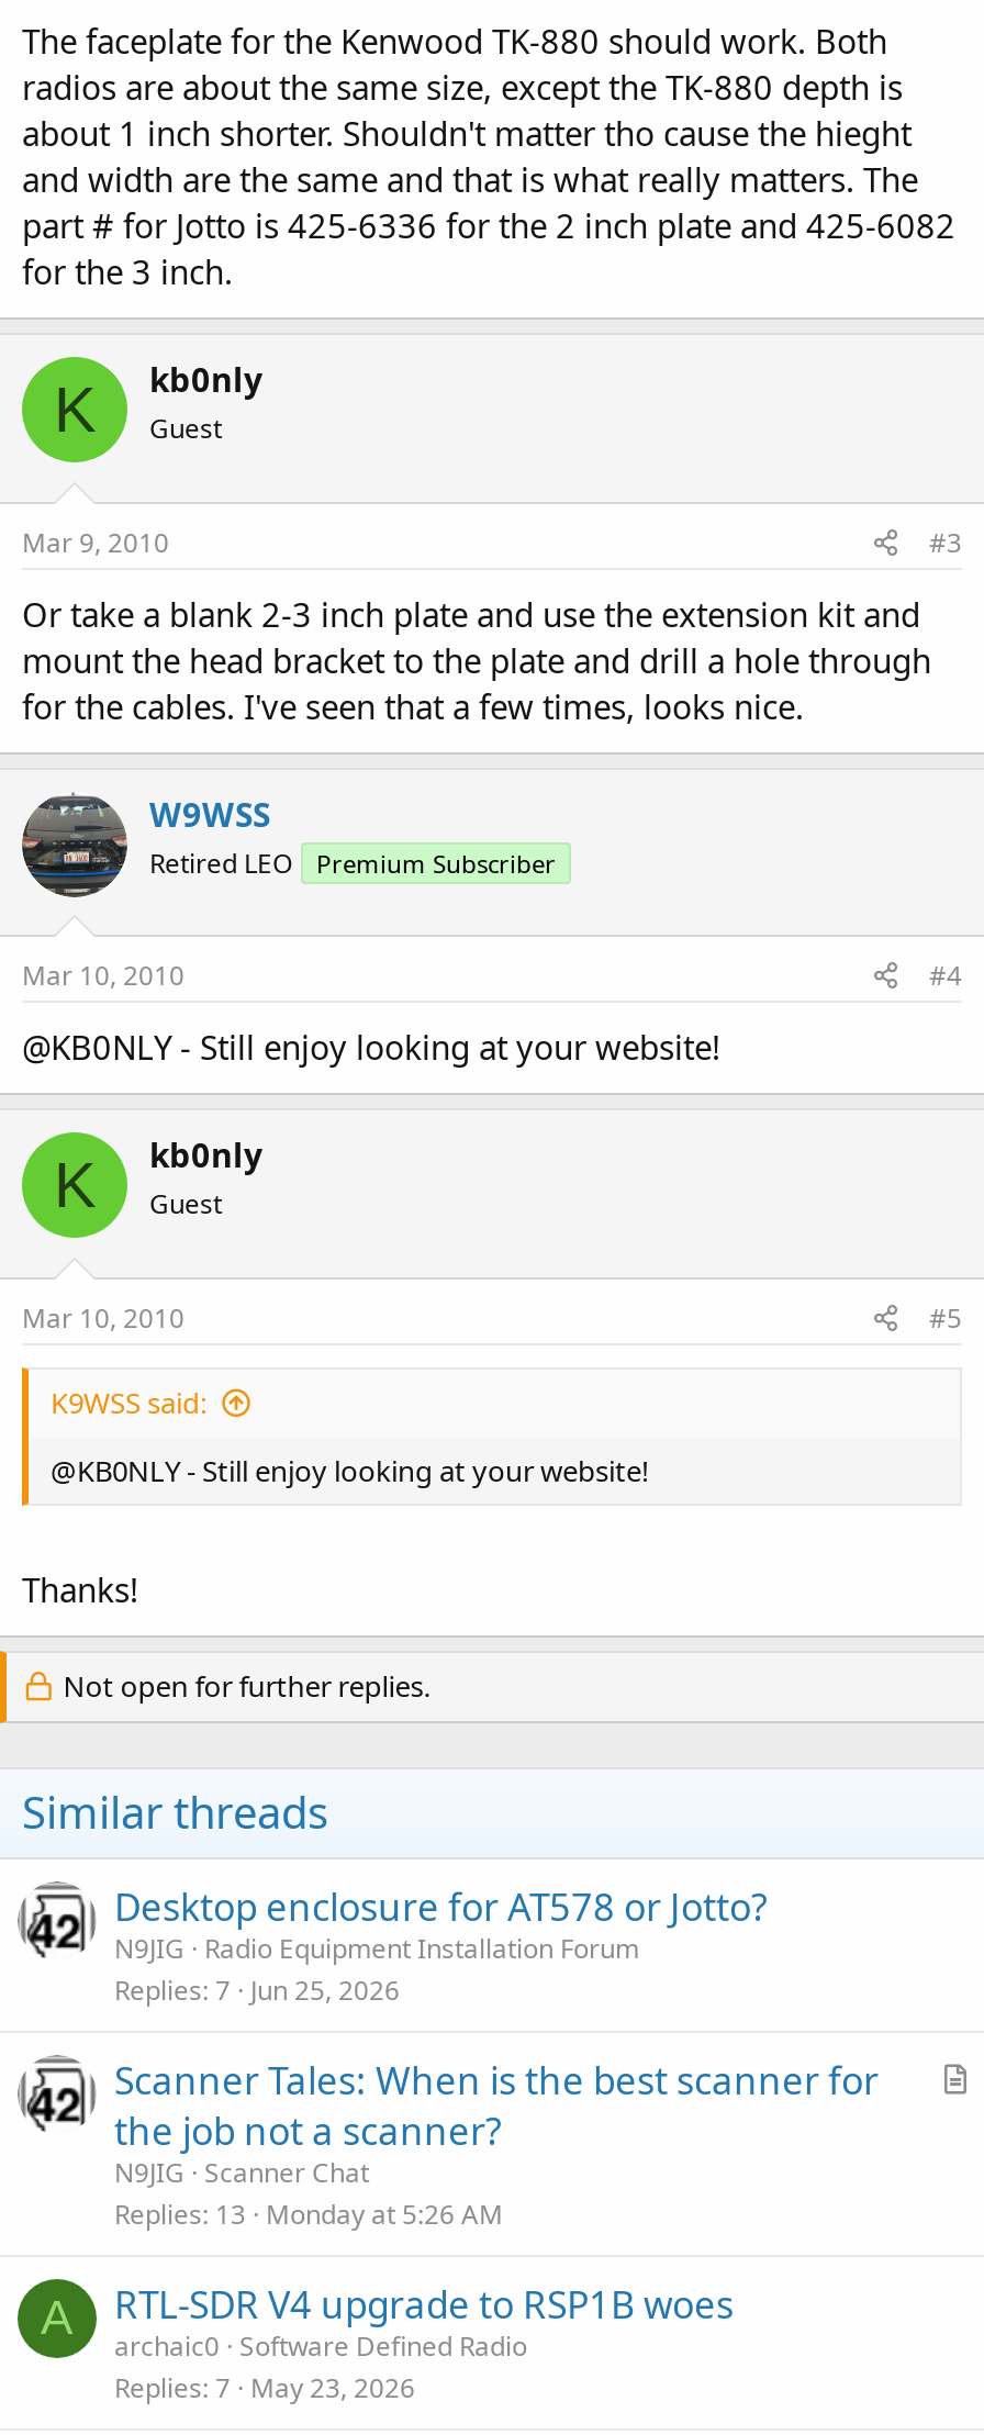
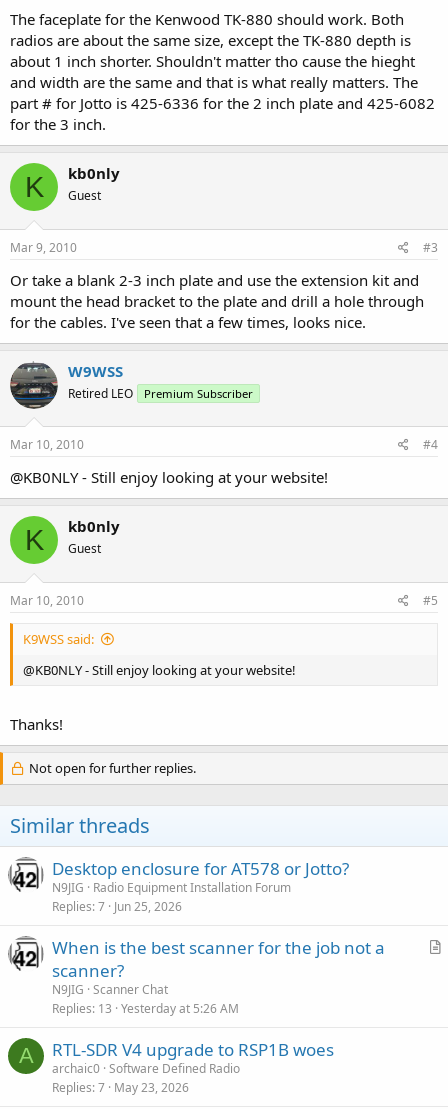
- Scanner Tales: When is the best scanner for
- the job not a scanner?
+ When is the best scanner for the job not a
+ scanner?

- Replies 13 Monday at 5:26 AM
+ Replies 13 Yesterday at 5:26 AM
